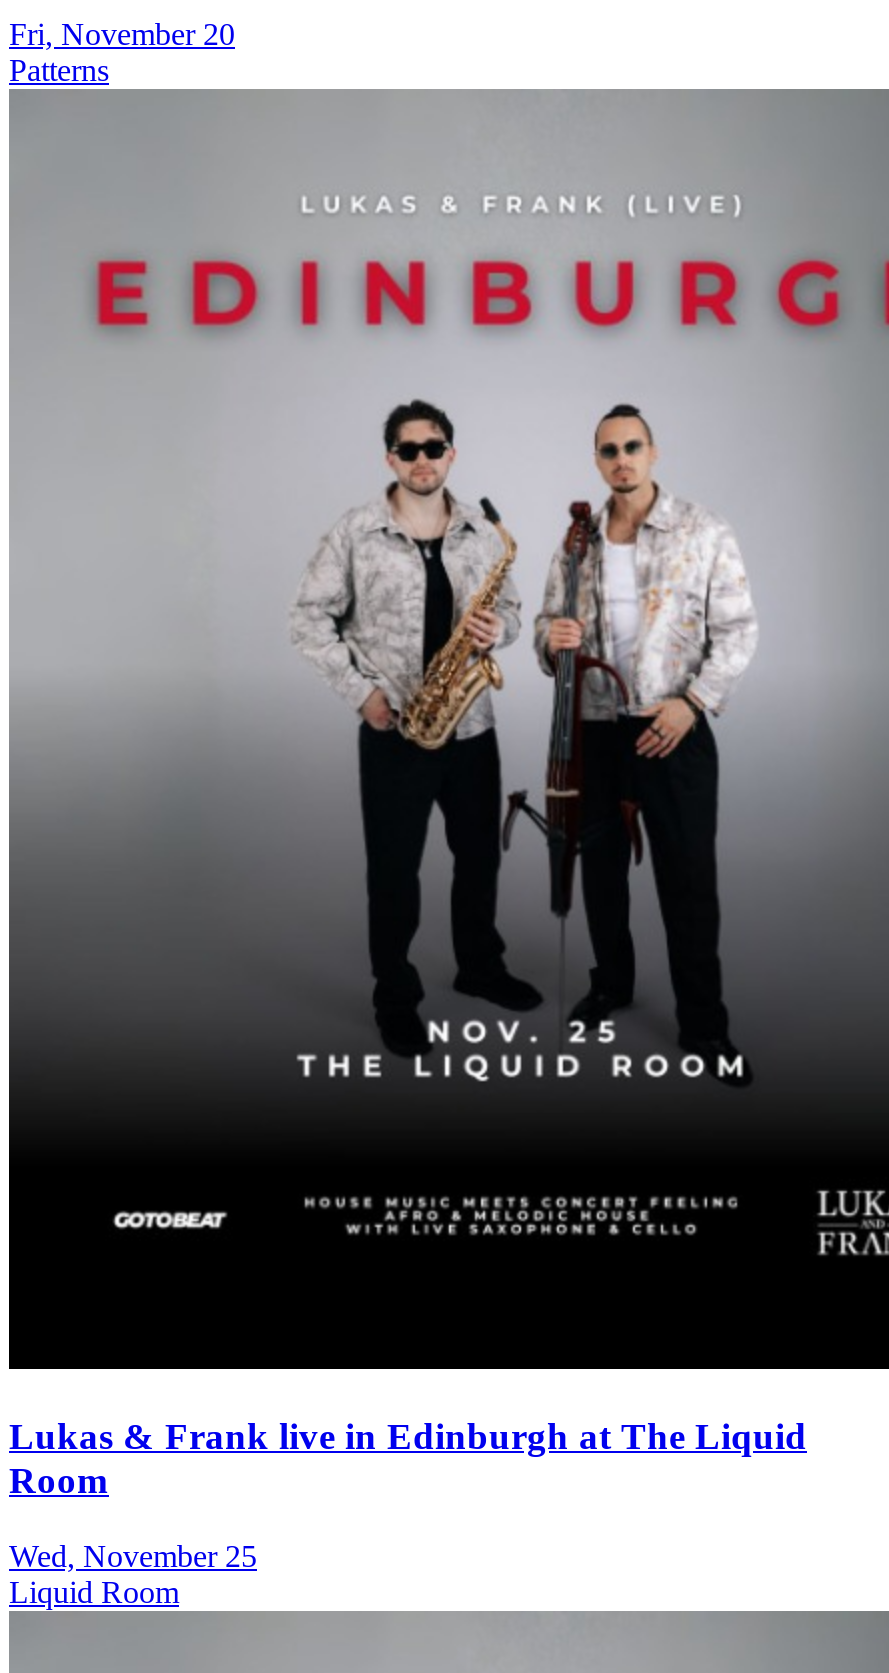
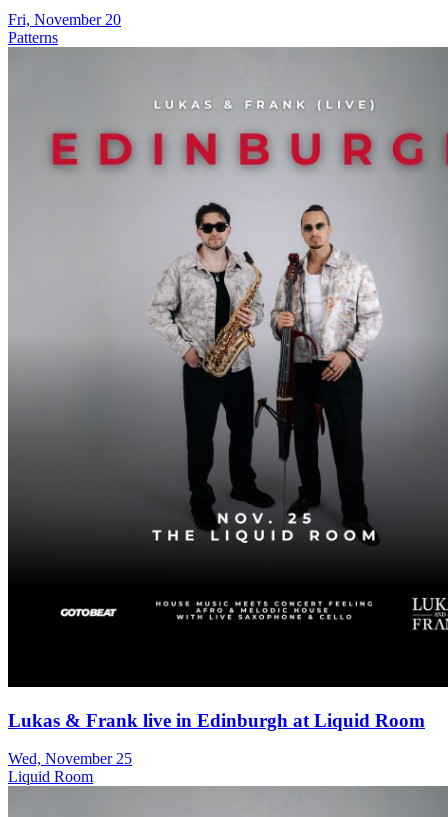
- Lukas & Frank live in Edinburgh at The Liquid
- Room
+ Lukas & Frank live in Edinburgh at Liquid Room
